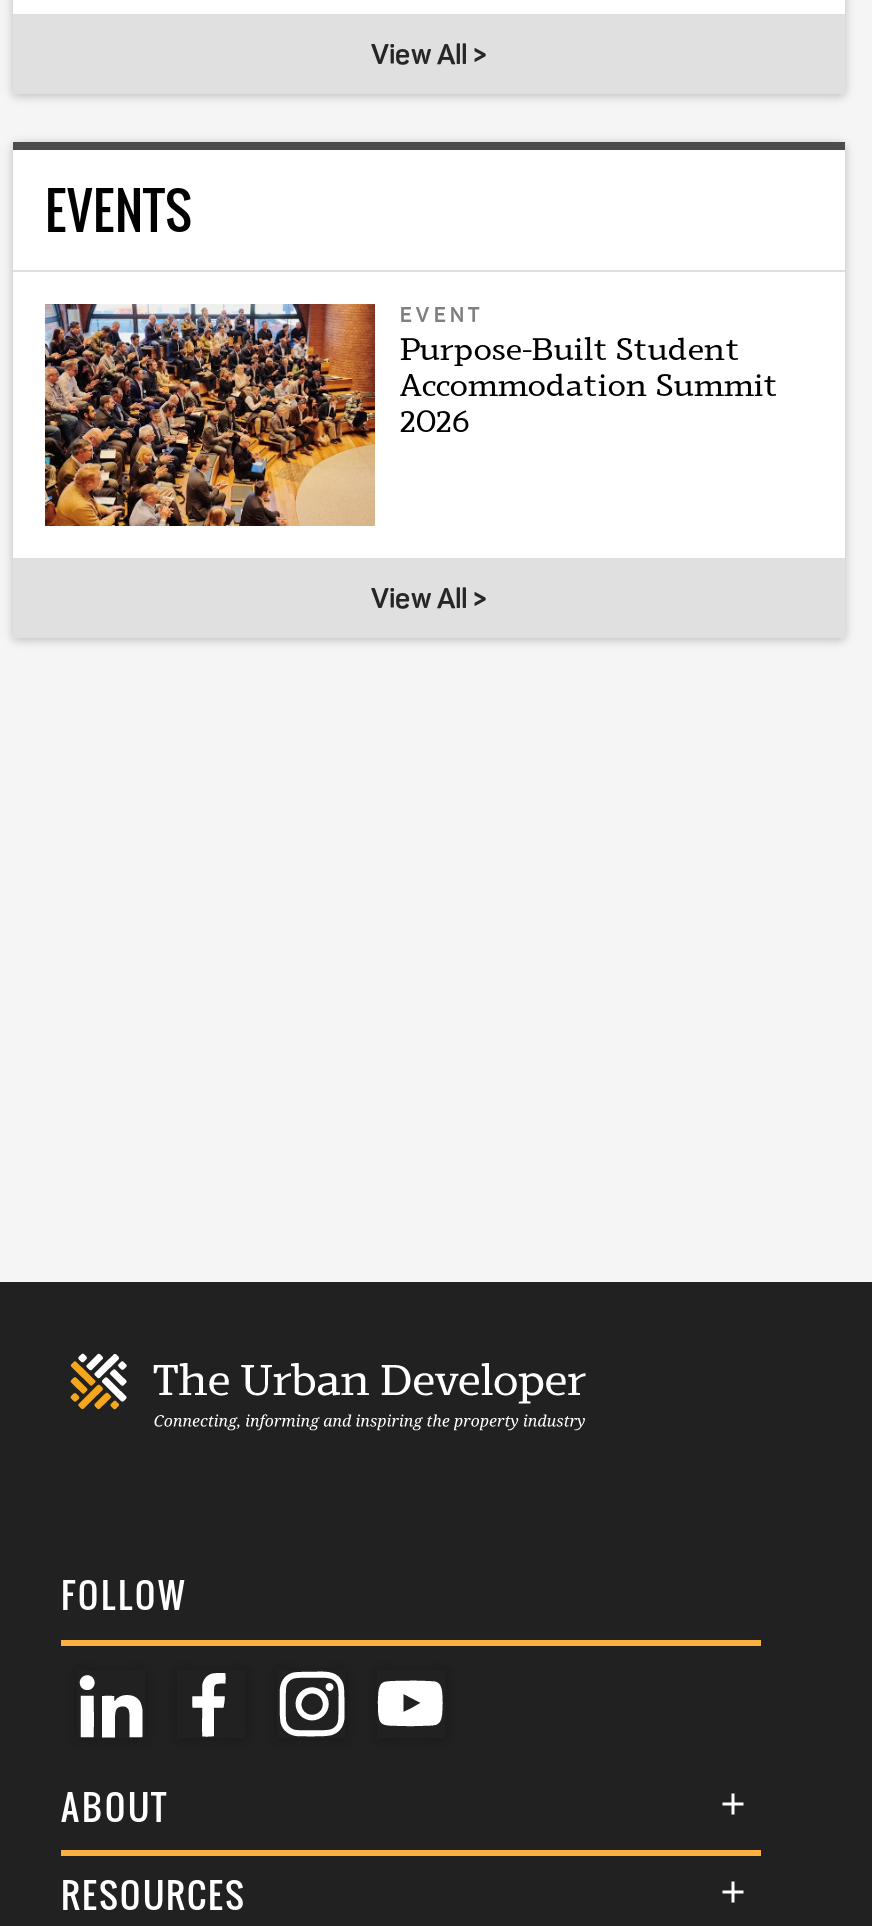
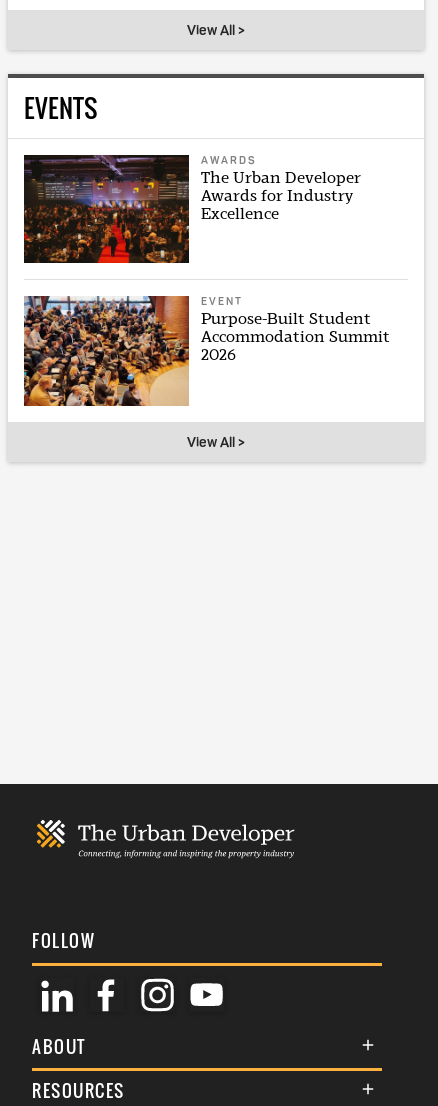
+ [image]
+ AWARDS
+ The Urban Developer
+ Awards for Industry
+ Excellence
